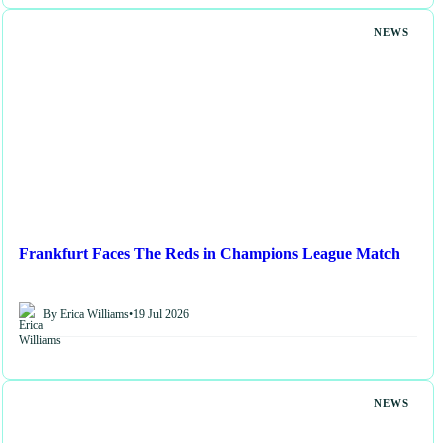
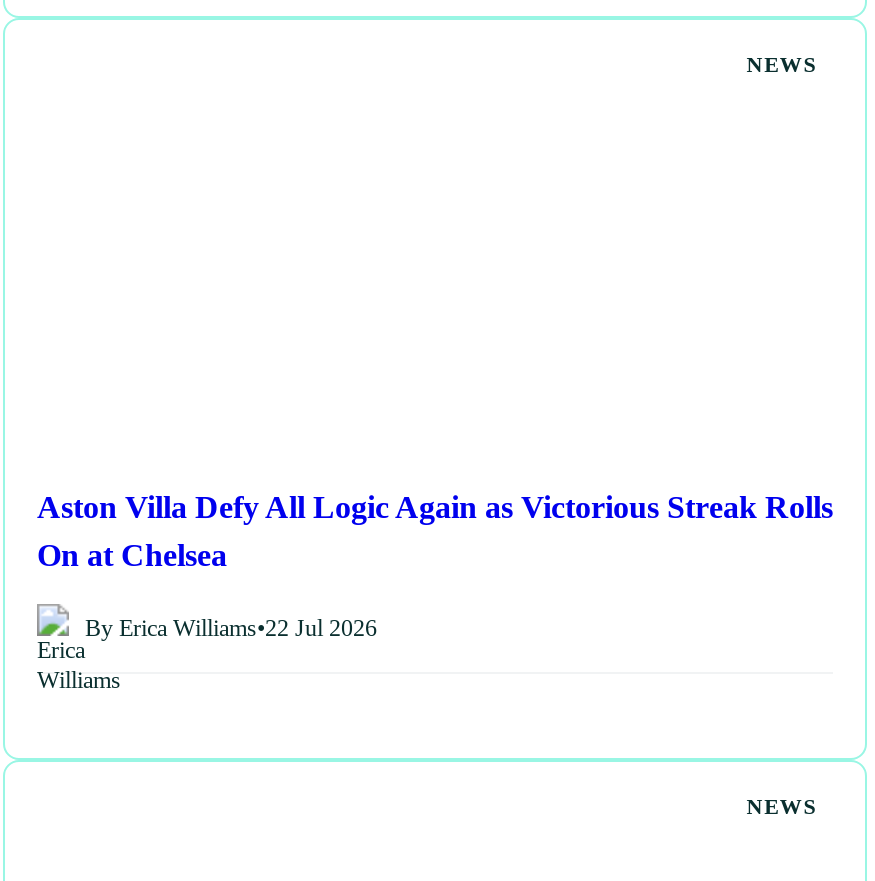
- Frankfurt Faces The Reds in Champions League Match
+ Aston Villa Defy All Logic Again as Victorious Streak Rolls
+ On at Chelsea

- By Erica Williams•19 Jul 2026
+ By Erica Williams•22 Jul 2026
